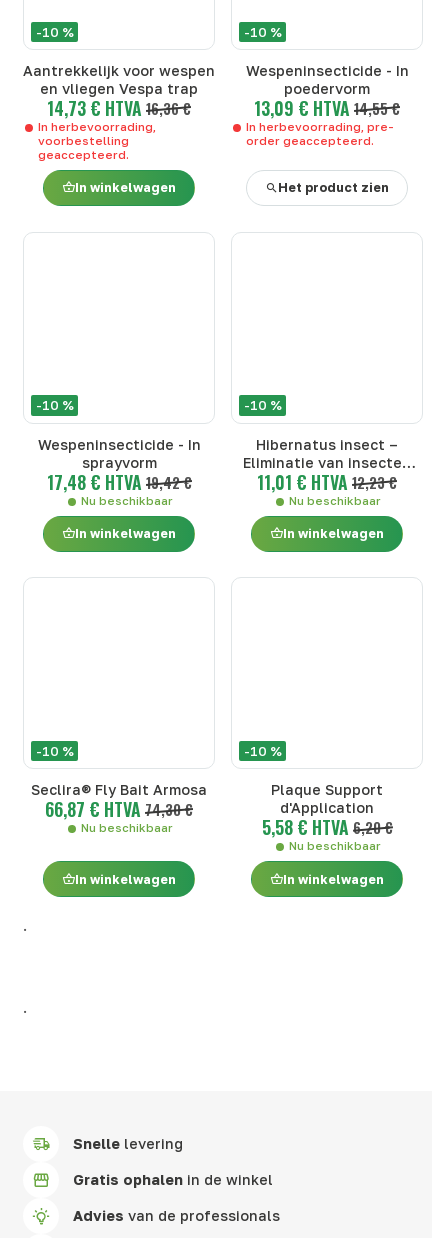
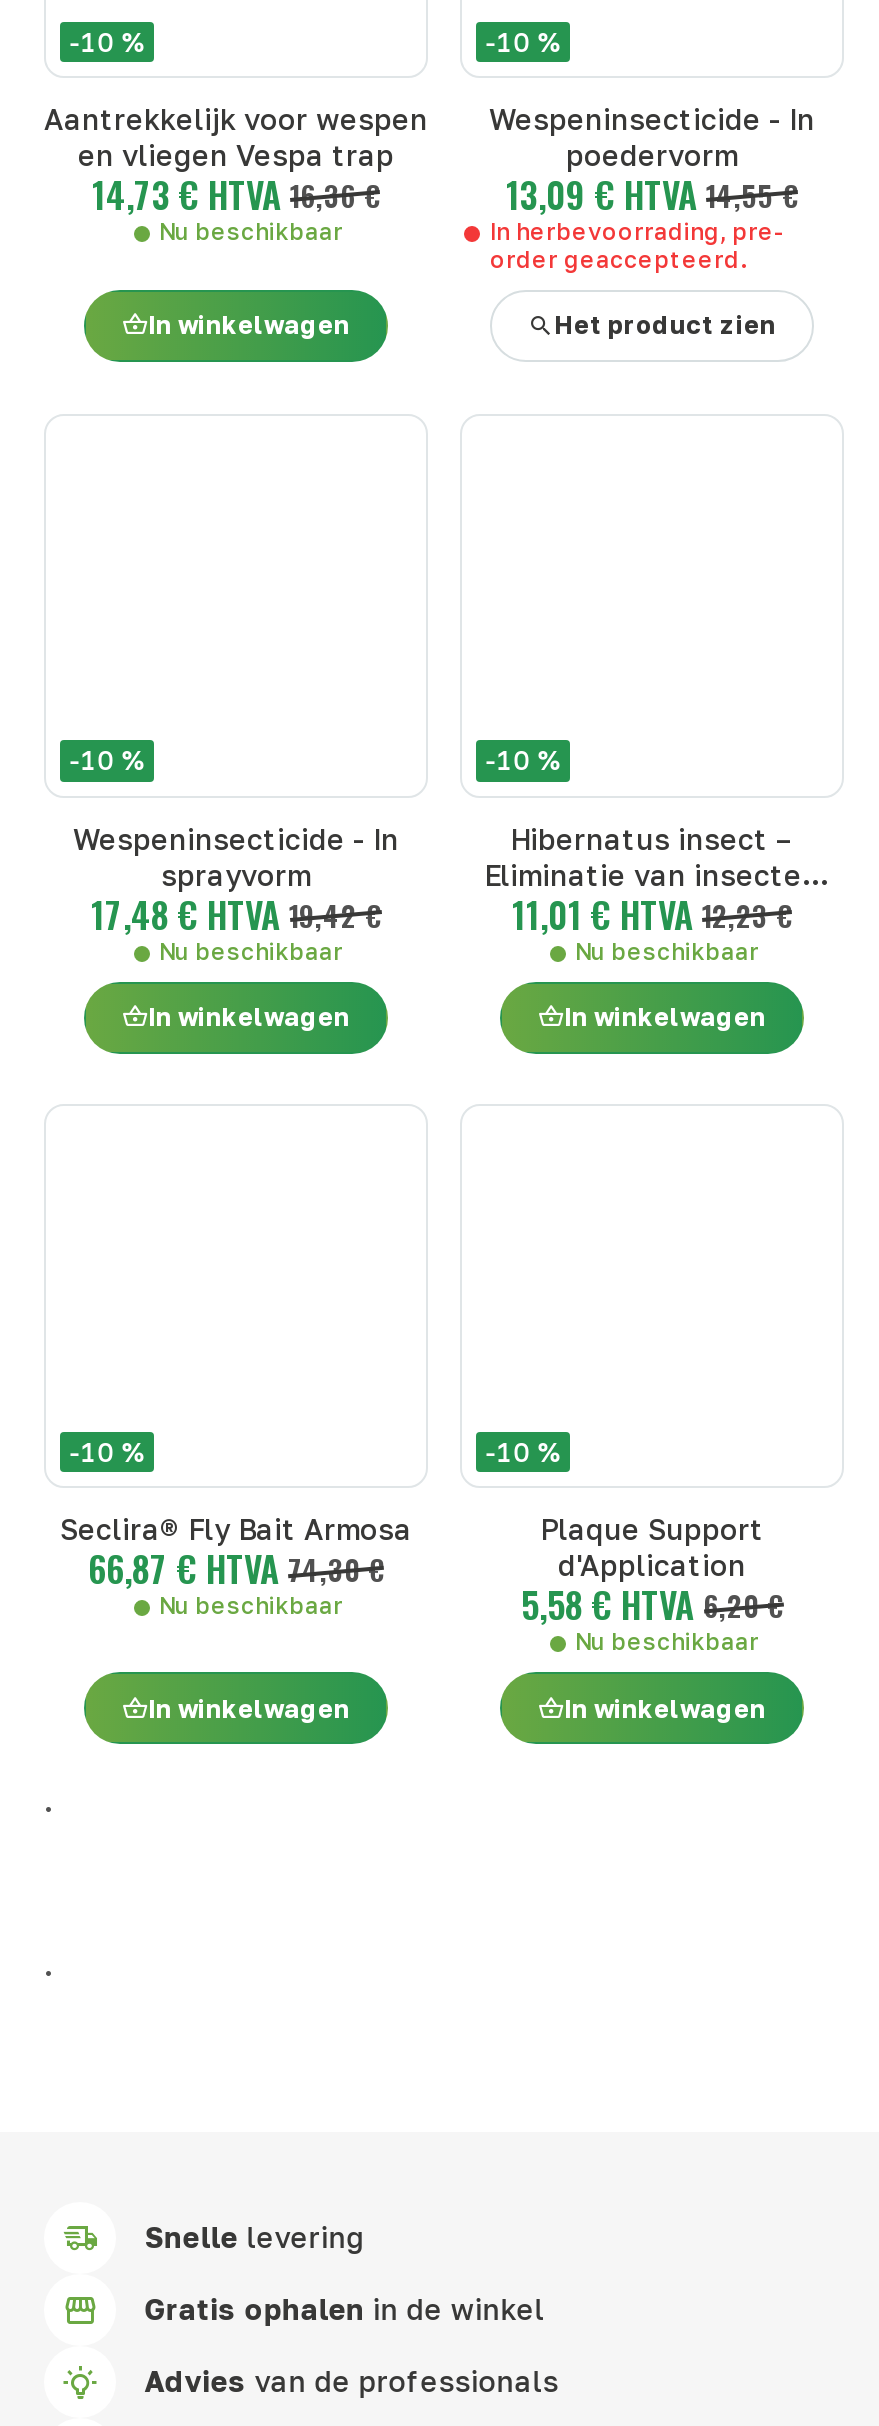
- In herbevoorrading,
- voorbestelling
- geaccepteerd.
+ Nu beschikbaar
